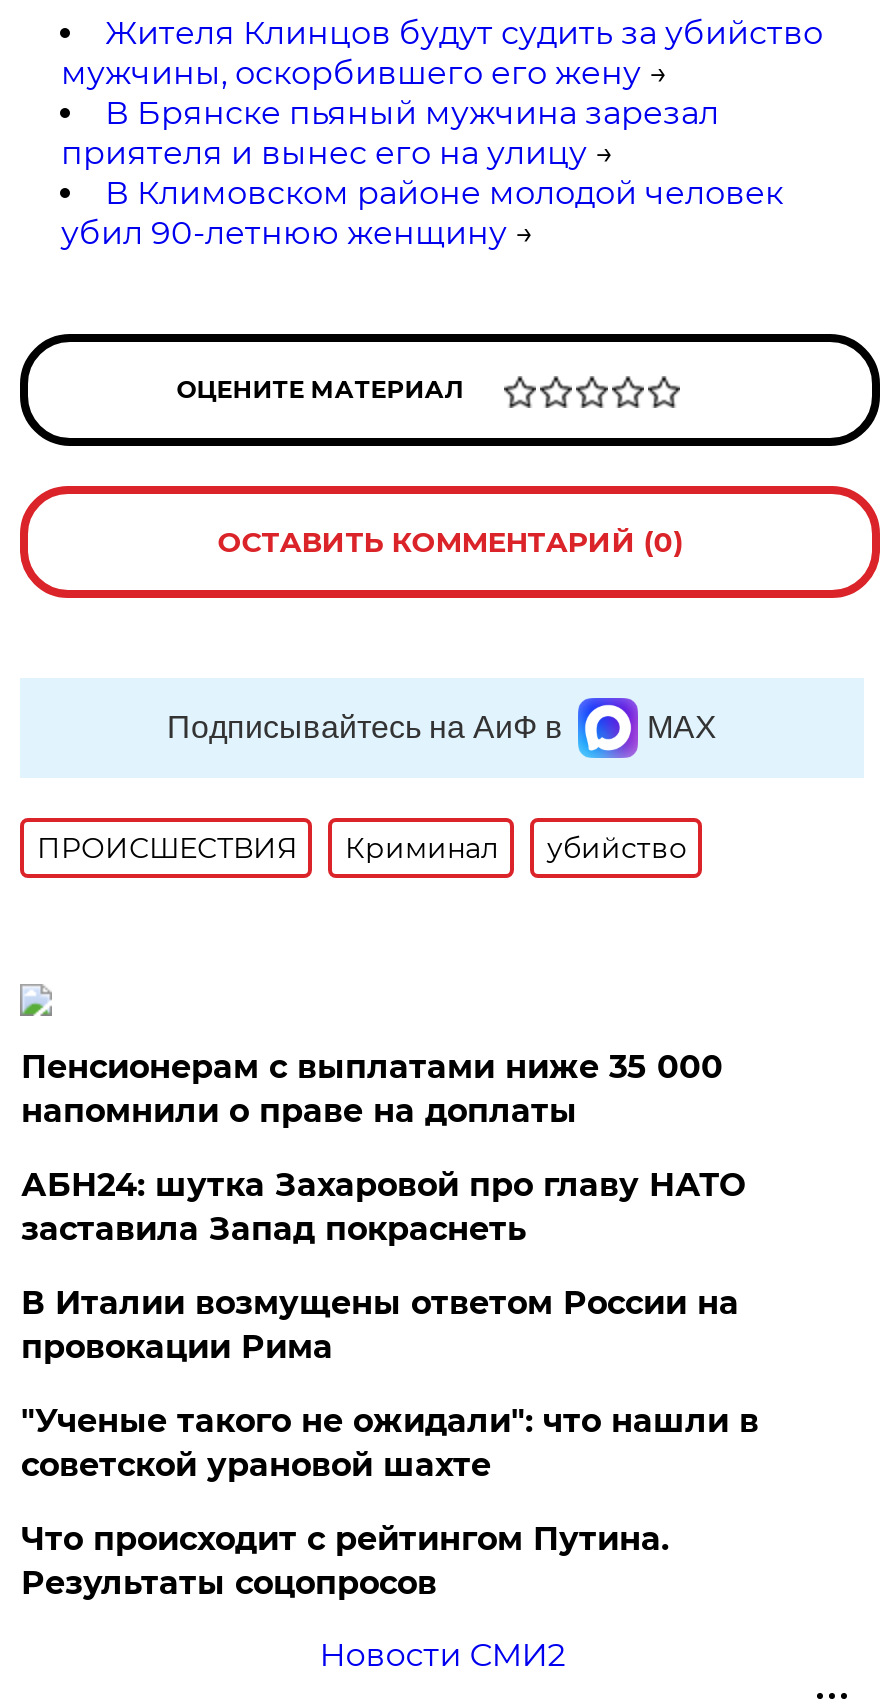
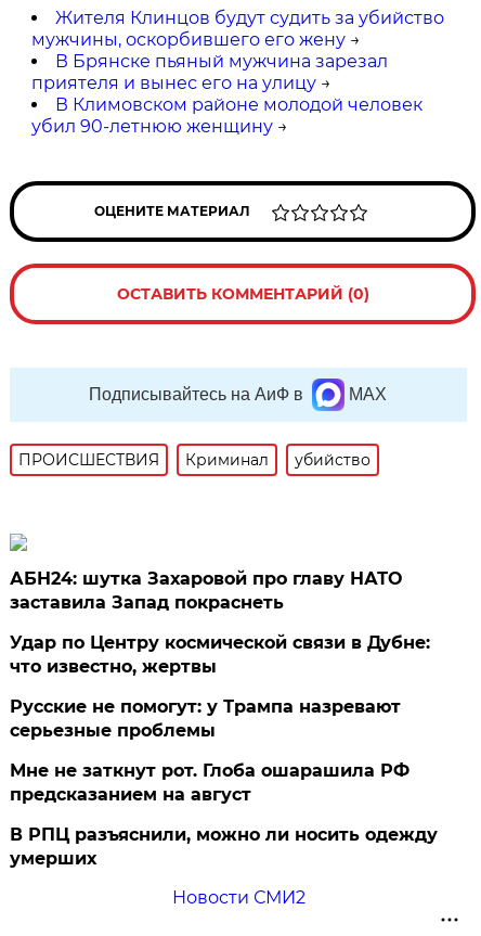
- Пенсионерам с выплатами ниже 35 000
- напомнили о праве на доплаты

moved up: АБН24: шутка Захаровой про главу НАТО | заставила Запад покраснеть

- В Италии возмущены ответом России на
- провокации Рима
- "Ученые такого не ожидали": что нашли в
- советской урановой шахте
- Что происходит с рейтингом Путина.
- Результаты соцопросов
+ Удар по Центру космической связи в Дубне:
+ что известно, жертвы
+ Русские не помогут: у Трампа назревают
+ серьезные проблемы
+ Мне не заткнут рот. Глоба ошарашила РФ
+ предсказанием на август
+ В РПЦ разъяснили, можно ли носить одежду
+ умерших
